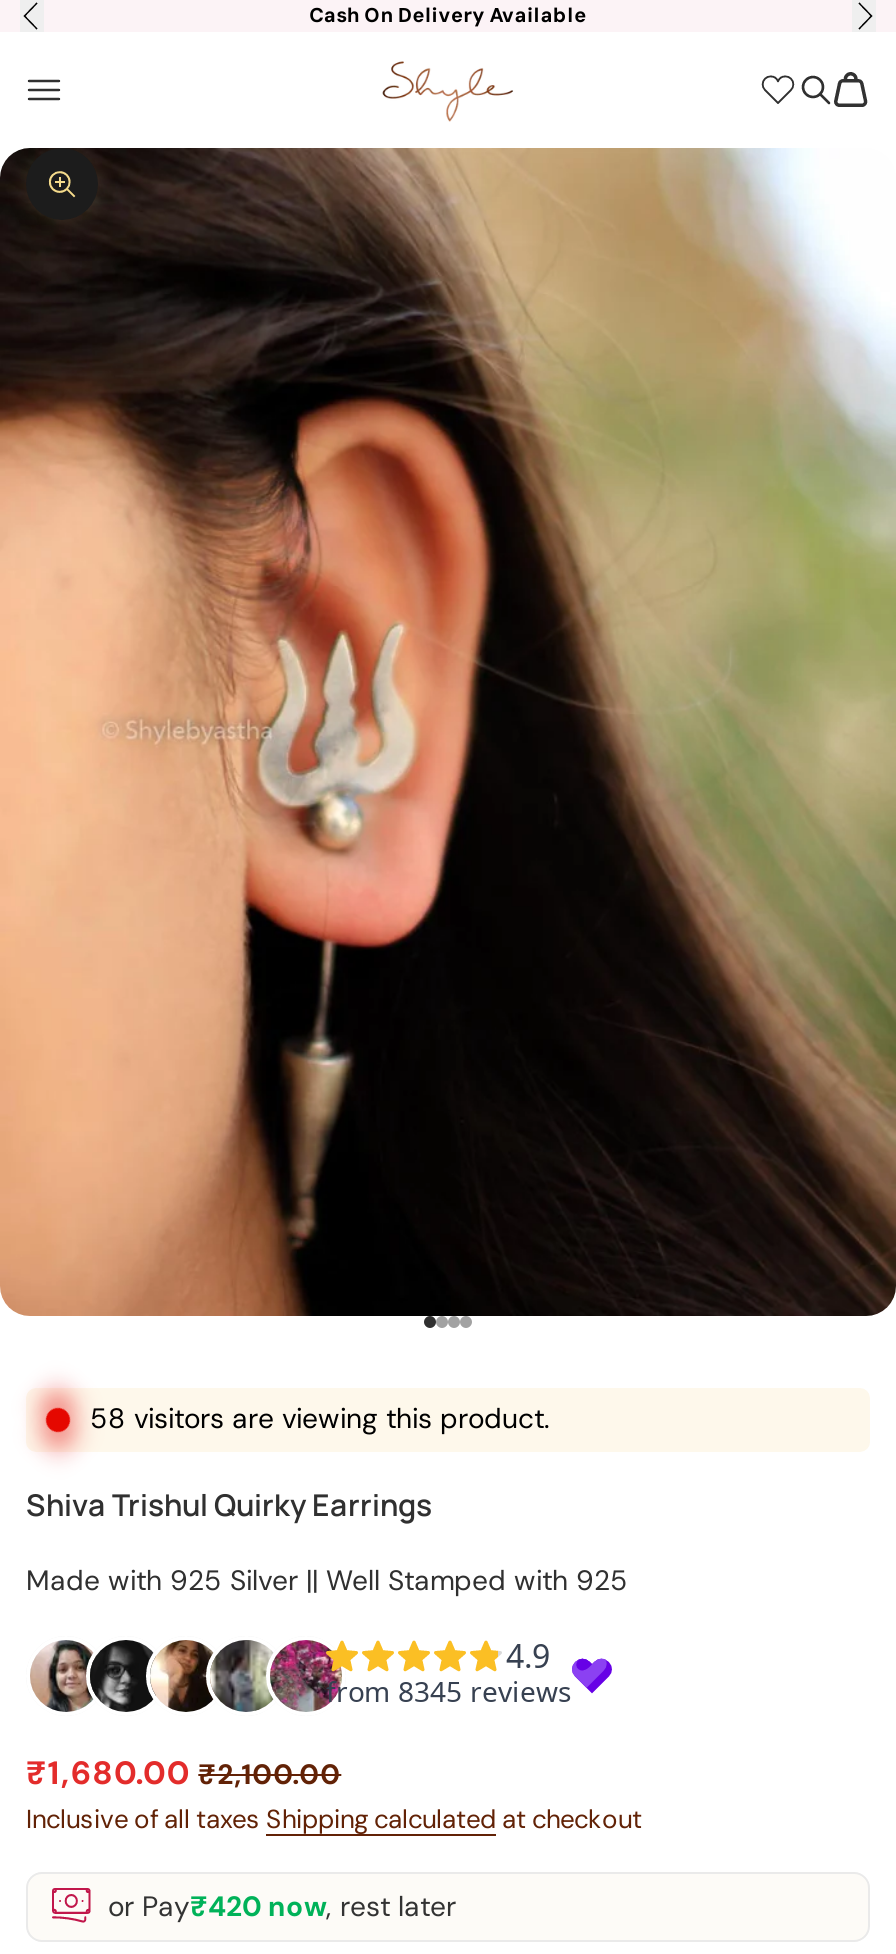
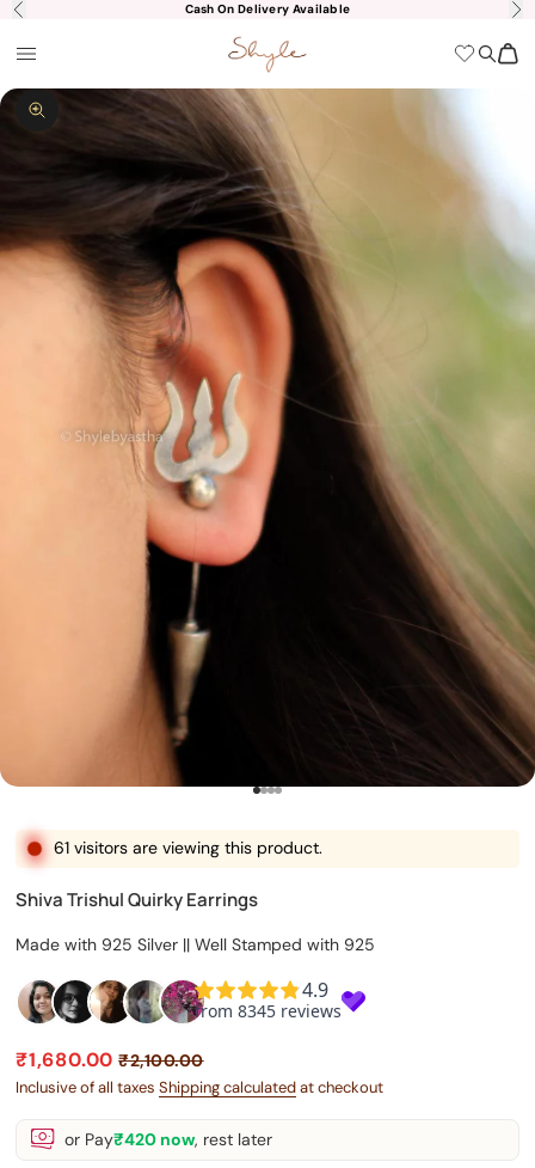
- 58 visitors are viewing this product.
+ 61 visitors are viewing this product.
